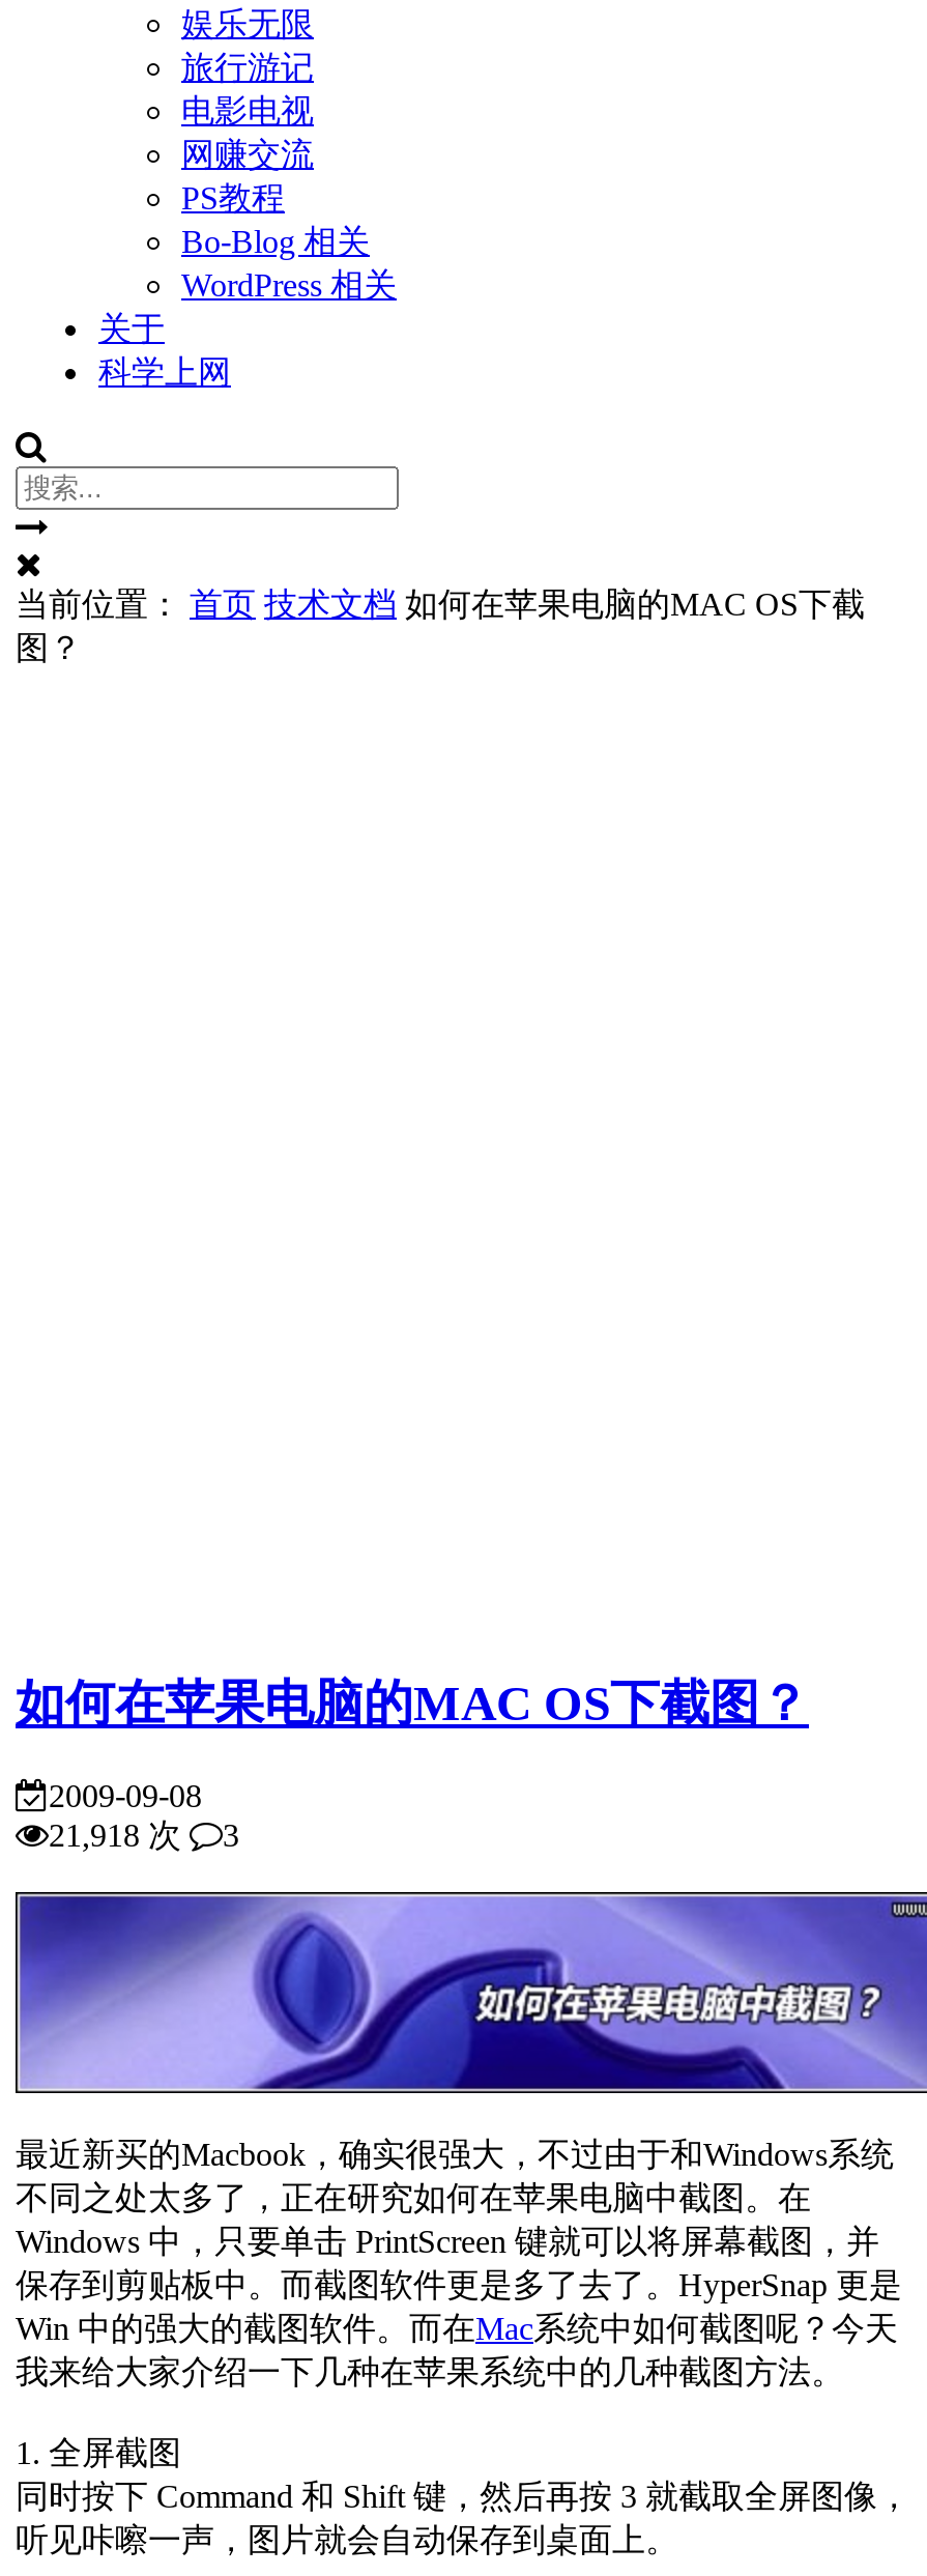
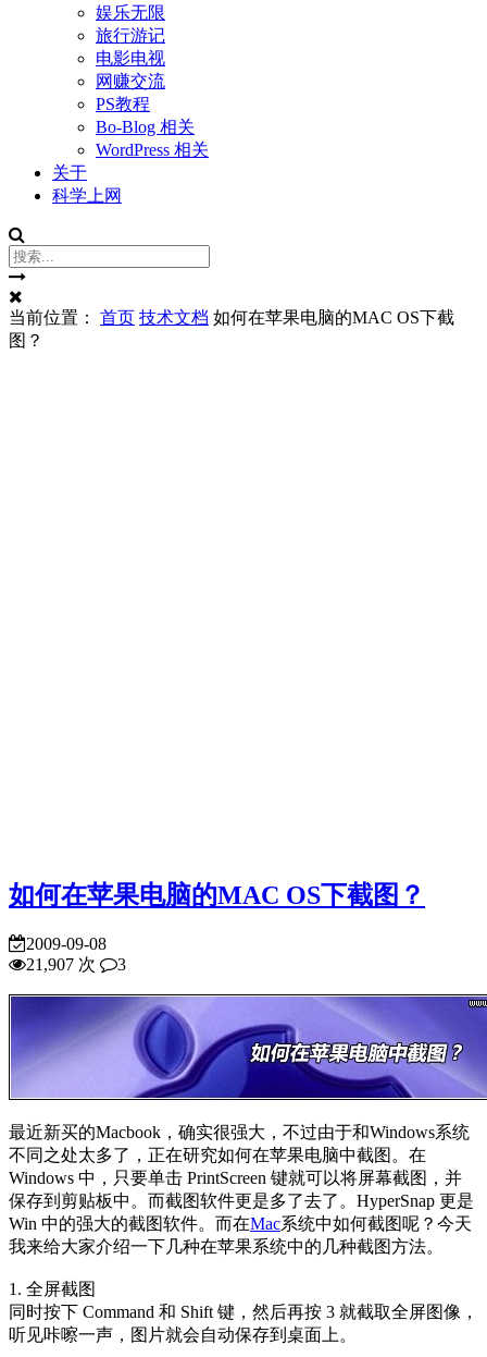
- 21,918 次 3
+ 21,907 次 3
